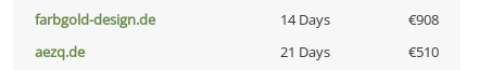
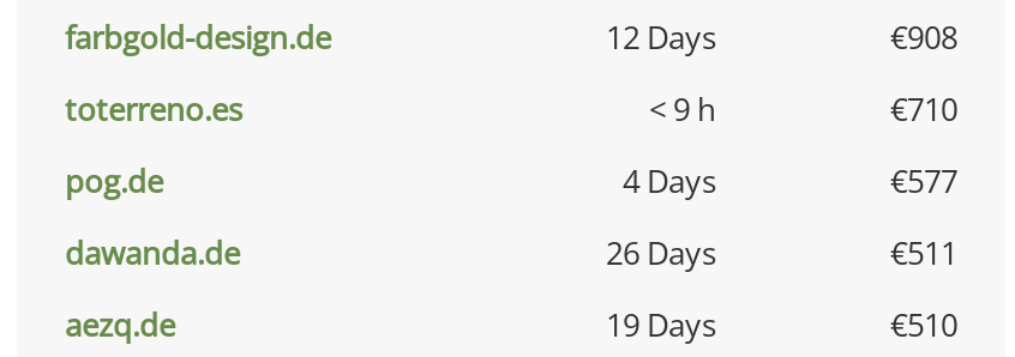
- 14 Days
+ 12 Days

+ toterreno.es
+ < 9 h
+ €710
+ pog.de
+ 4 Days
+ €577
+ dawanda.de
+ 26 Days
+ €511

- 21 Days
+ 19 Days
